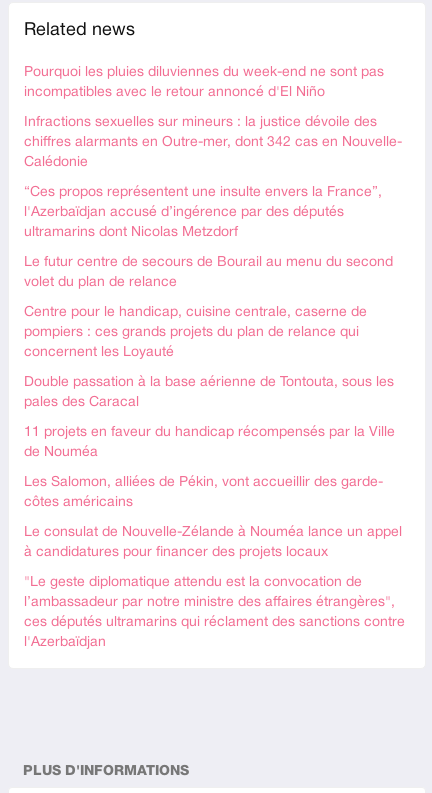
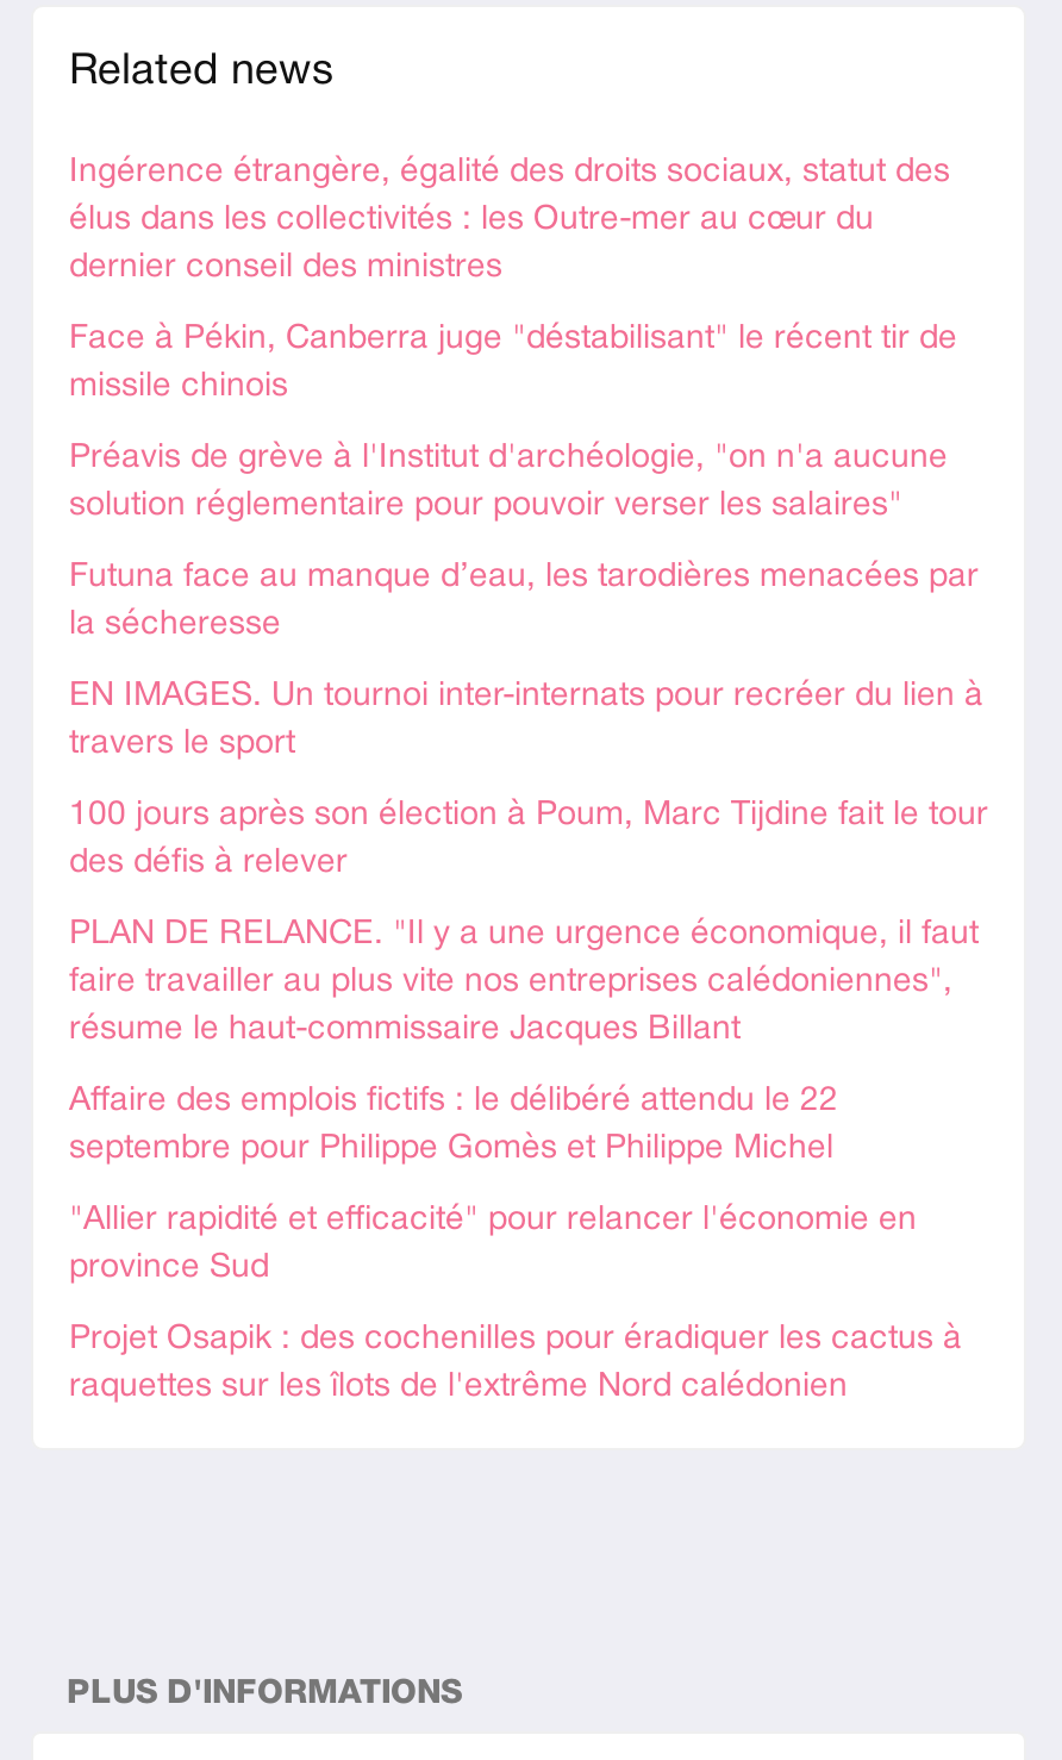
- Pourquoi les pluies diluviennes du week-end ne sont pas
- incompatibles avec le retour annoncé d'El Niño
- Infractions sexuelles sur mineurs : la justice dévoile des
- chiffres alarmants en Outre-mer, dont 342 cas en Nouvelle-
- Calédonie
- “Ces propos représentent une insulte envers la France”,
- l'Azerbaïdjan accusé d’ingérence par des députés
- ultramarins dont Nicolas Metzdorf
- Le futur centre de secours de Bourail au menu du second
- volet du plan de relance
- Centre pour le handicap, cuisine centrale, caserne de
- pompiers : ces grands projets du plan de relance qui
- concernent les Loyauté
- Double passation à la base aérienne de Tontouta, sous les
- pales des Caracal
- 11 projets en faveur du handicap récompensés par la Ville
- de Nouméa
- Les Salomon, alliées de Pékin, vont accueillir des garde-
- côtes américains
- Le consulat de Nouvelle-Zélande à Nouméa lance un appel
- à candidatures pour financer des projets locaux
- "Le geste diplomatique attendu est la convocation de
- l’ambassadeur par notre ministre des affaires étrangères",
- ces députés ultramarins qui réclament des sanctions contre
- l'Azerbaïdjan
+ Ingérence étrangère, égalité des droits sociaux, statut des
+ élus dans les collectivités : les Outre-mer au cœur du
+ dernier conseil des ministres
+ Face à Pékin, Canberra juge "déstabilisant" le récent tir de
+ missile chinois
+ Préavis de grève à l'Institut d'archéologie, "on n'a aucune
+ solution réglementaire pour pouvoir verser les salaires"
+ Futuna face au manque d’eau, les tarodières menacées par
+ la sécheresse
+ EN IMAGES. Un tournoi inter-internats pour recréer du lien à
+ travers le sport
+ 100 jours après son élection à Poum, Marc Tijdine fait le tour
+ des défis à relever
+ PLAN DE RELANCE. "Il y a une urgence économique, il faut
+ faire travailler au plus vite nos entreprises calédoniennes",
+ résume le haut-commissaire Jacques Billant
+ Affaire des emplois fictifs : le délibéré attendu le 22
+ septembre pour Philippe Gomès et Philippe Michel
+ "Allier rapidité et efficacité" pour relancer l'économie en
+ province Sud
+ Projet Osapik : des cochenilles pour éradiquer les cactus à
+ raquettes sur les îlots de l'extrême Nord calédonien
